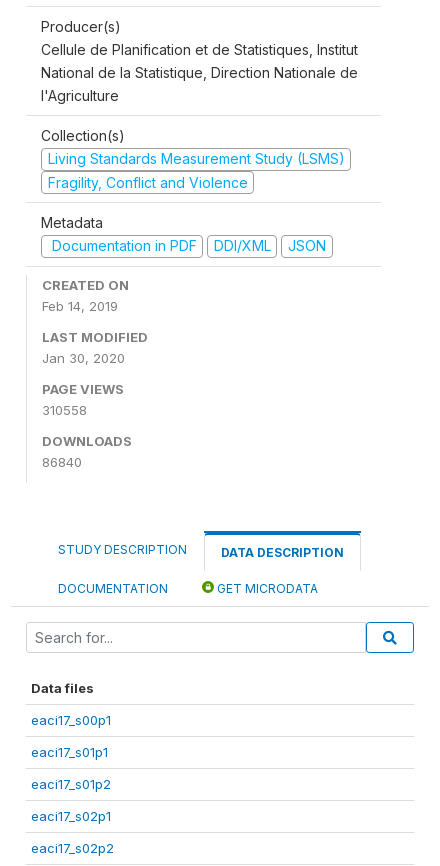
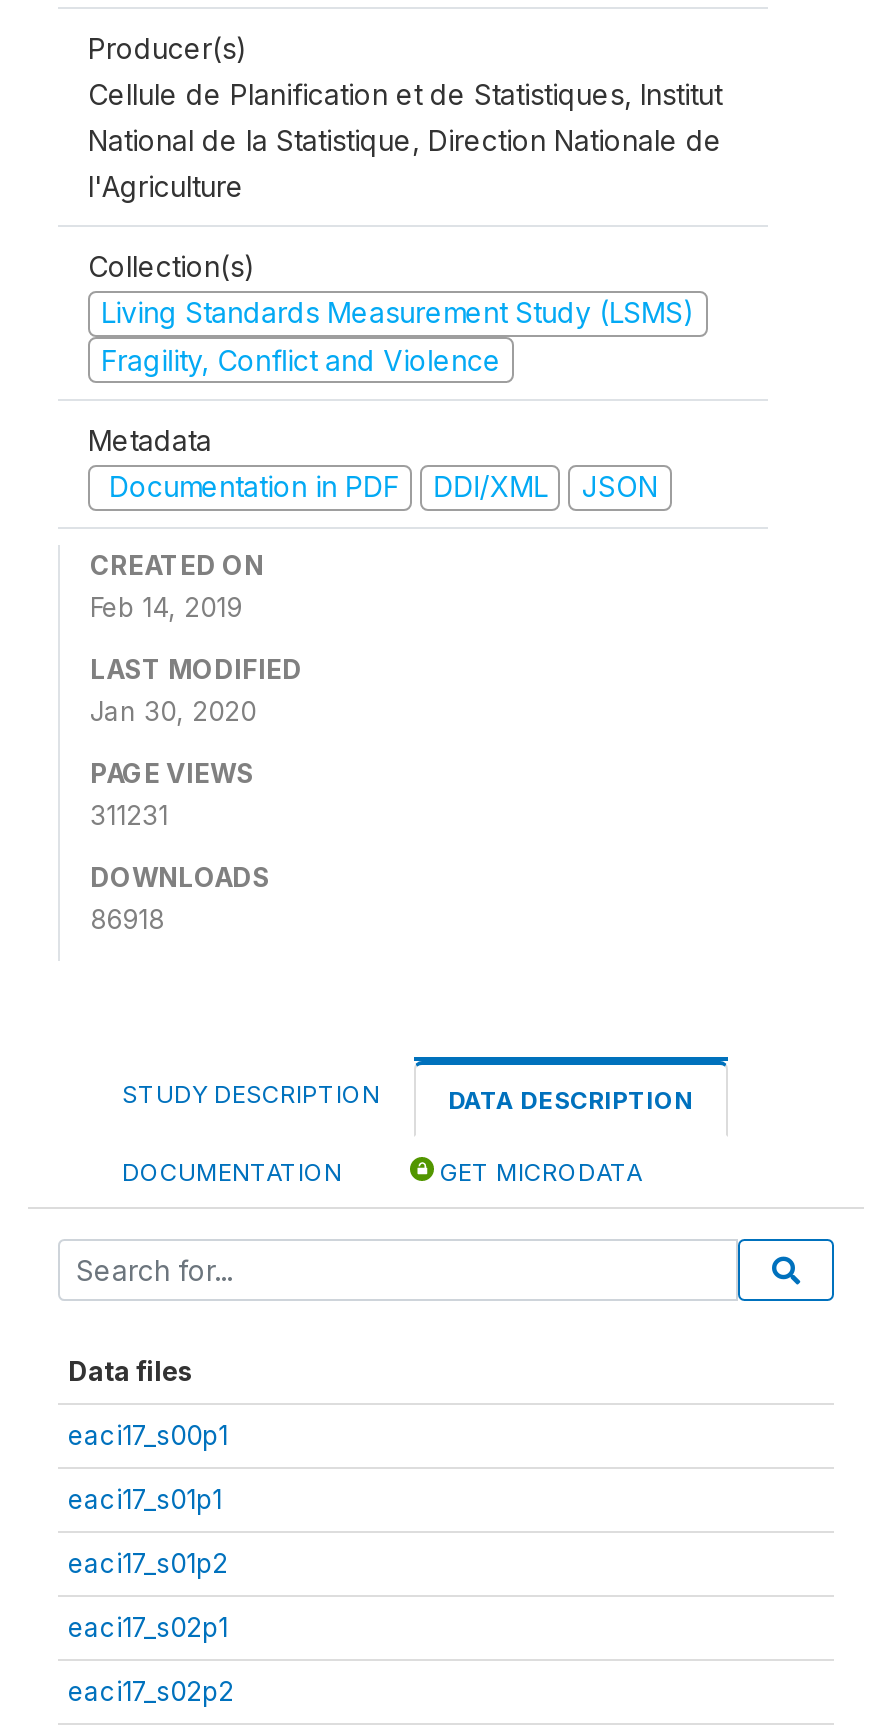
- 310558
+ 311231

- 86840
+ 86918
